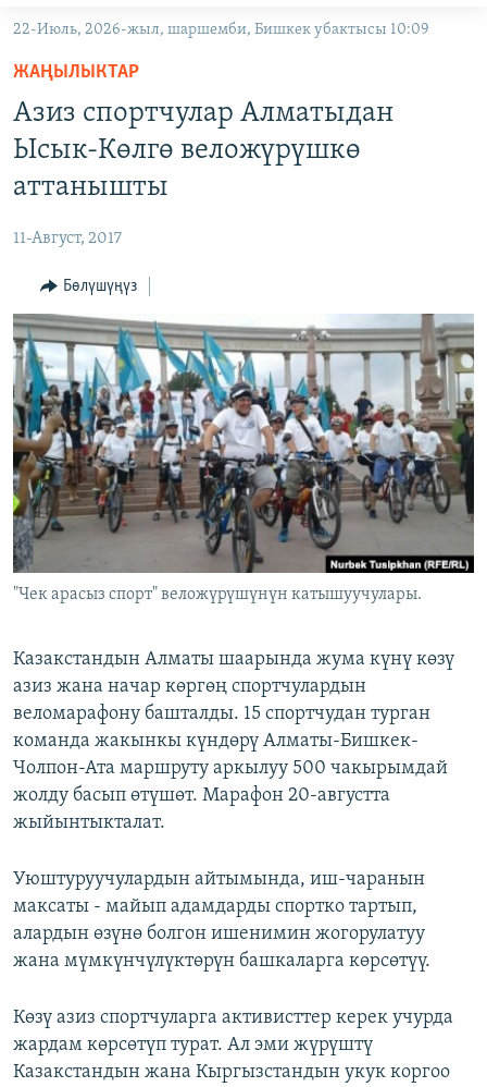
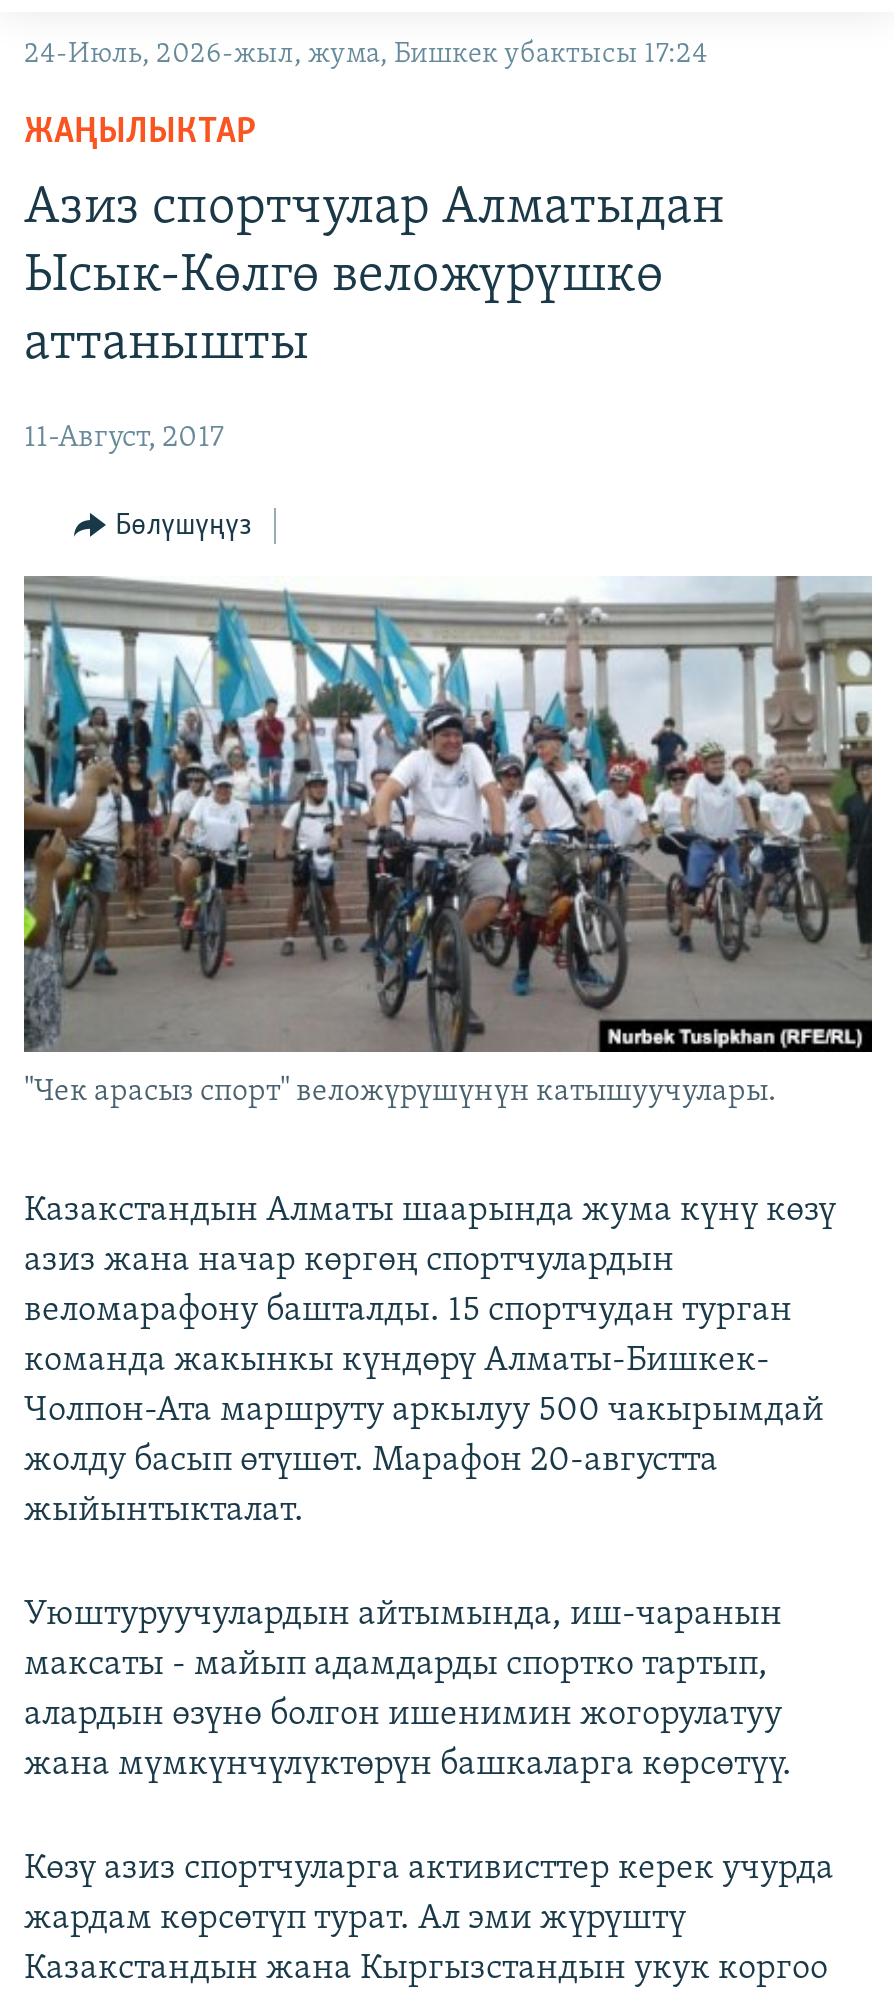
- 22-Июль, 2026-жыл, шаршемби, Бишкек убактысы 10:09
+ 24-Июль, 2026-жыл, жума, Бишкек убактысы 17:24
